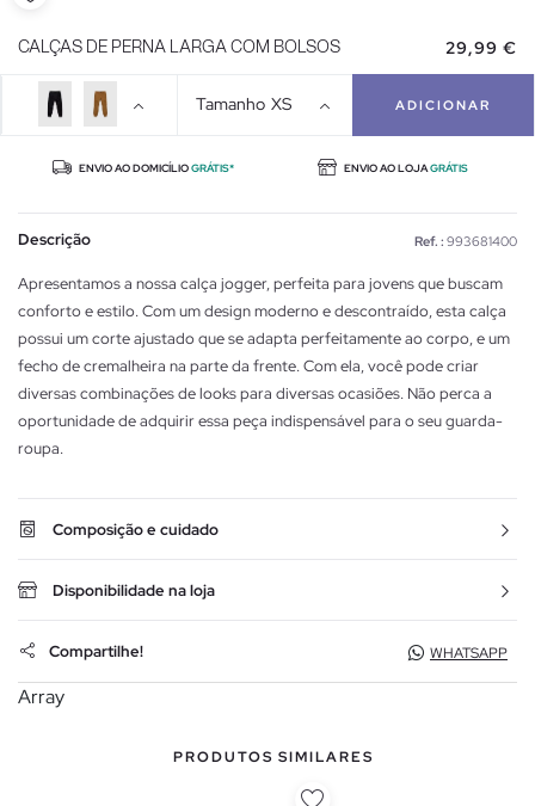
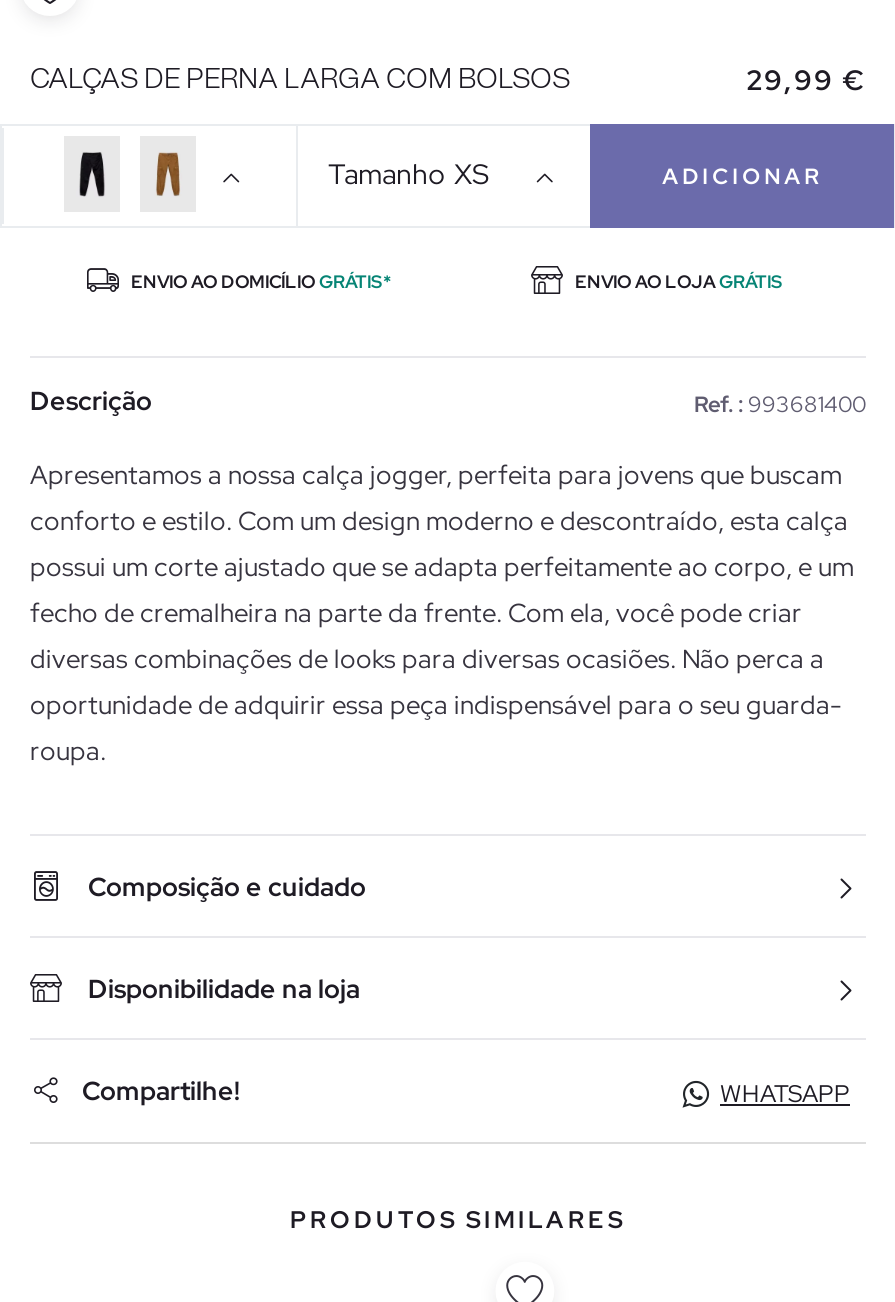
- Array
